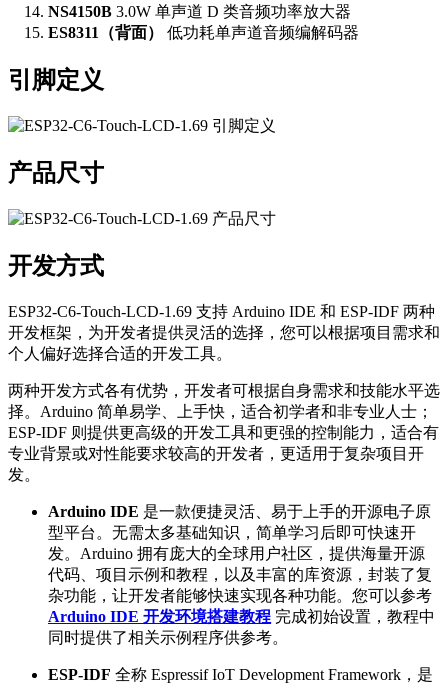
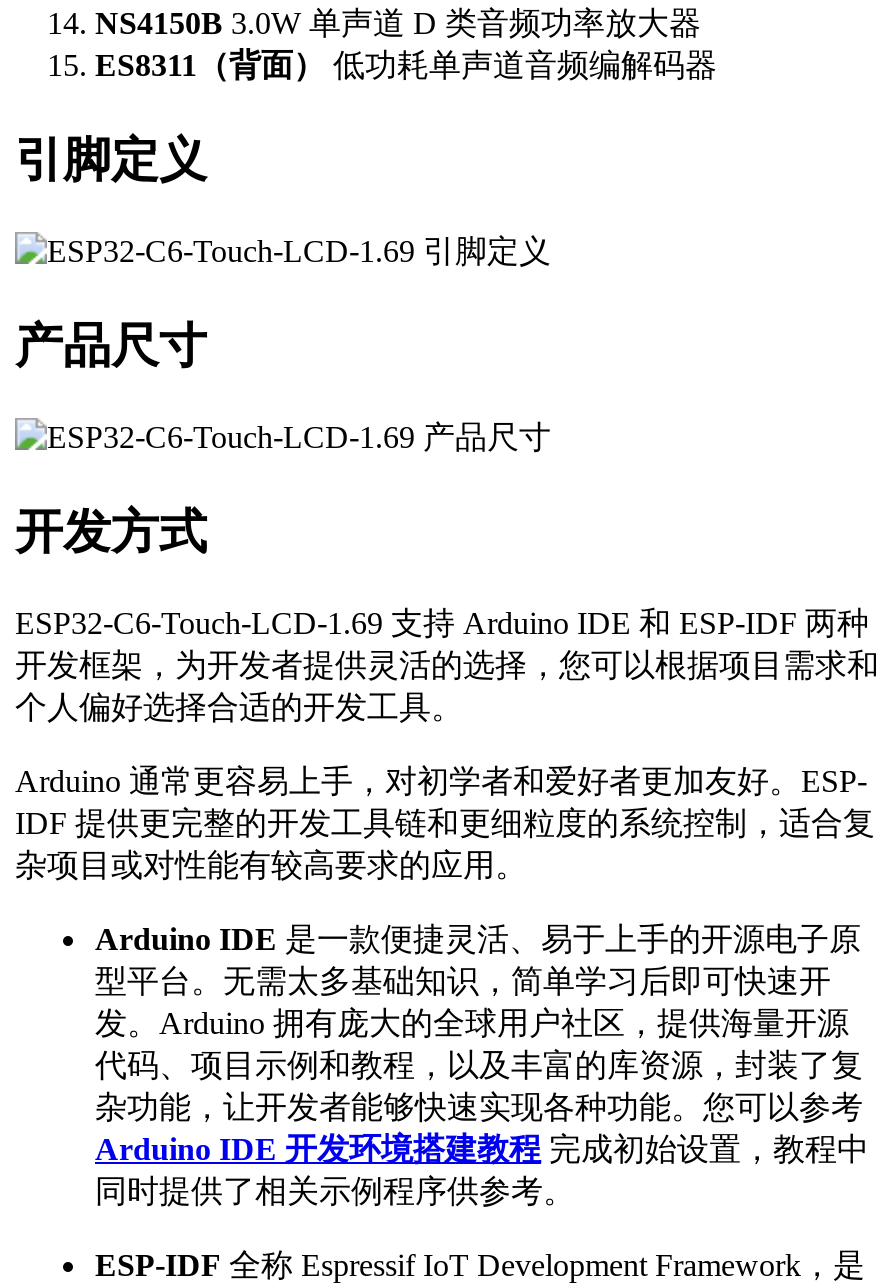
- 两种开发方式各有优势，开发者可根据自身需求和技能水平选
- 择。Arduino 简单易学、上手快，适合初学者和非专业人士；
- ESP-IDF 则提供更高级的开发工具和更强的控制能力，适合有
- 专业背景或对性能要求较高的开发者，更适用于复杂项目开
- 发。
+ Arduino 通常更容易上手，对初学者和爱好者更加友好。ESP-
+ IDF 提供更完整的开发工具链和更细粒度的系统控制，适合复
+ 杂项目或对性能有较高要求的应用。
